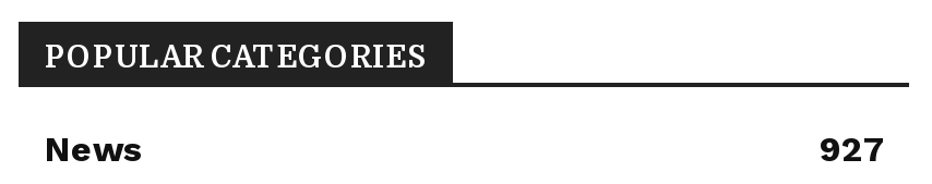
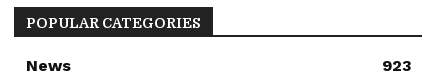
- 927
+ 923
